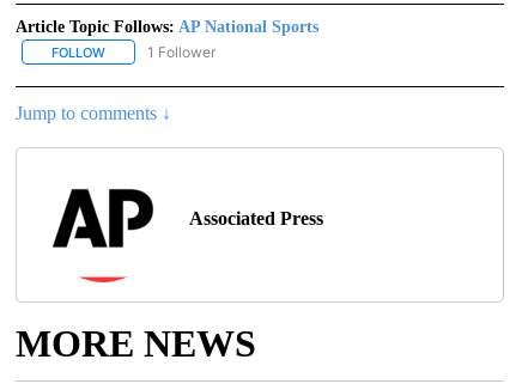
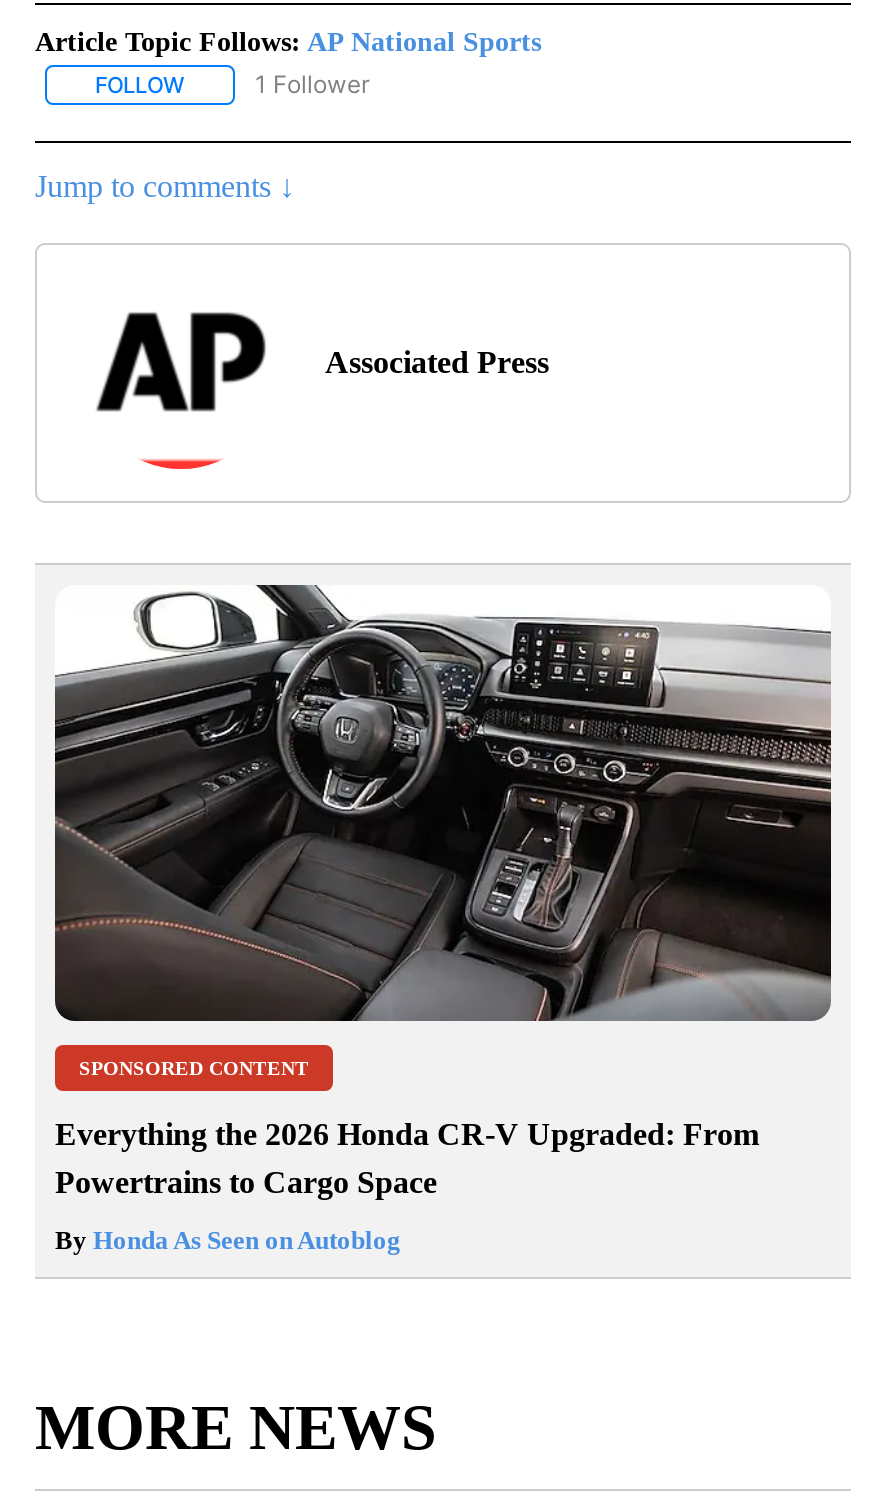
+ [image]
+ SPONSORED CONTENT
+ Everything the 2026 Honda CR-V Upgraded: From
+ Powertrains to Cargo Space
+ By Honda As Seen on Autoblog
